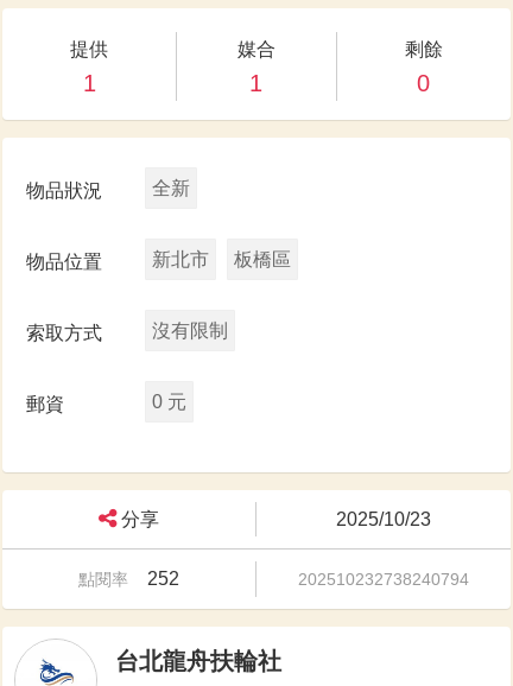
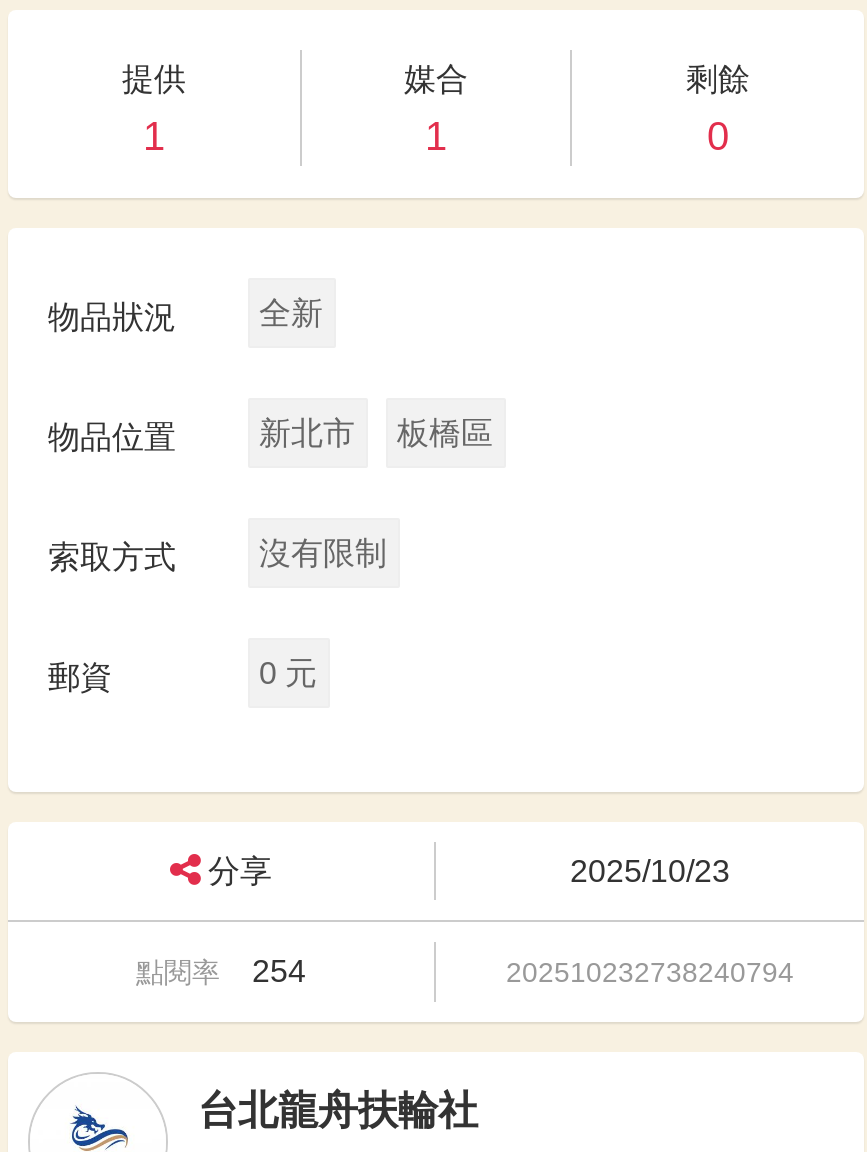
- 點閱率252
+ 點閱率254
